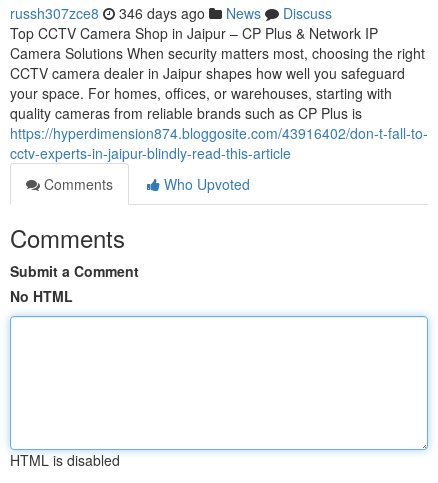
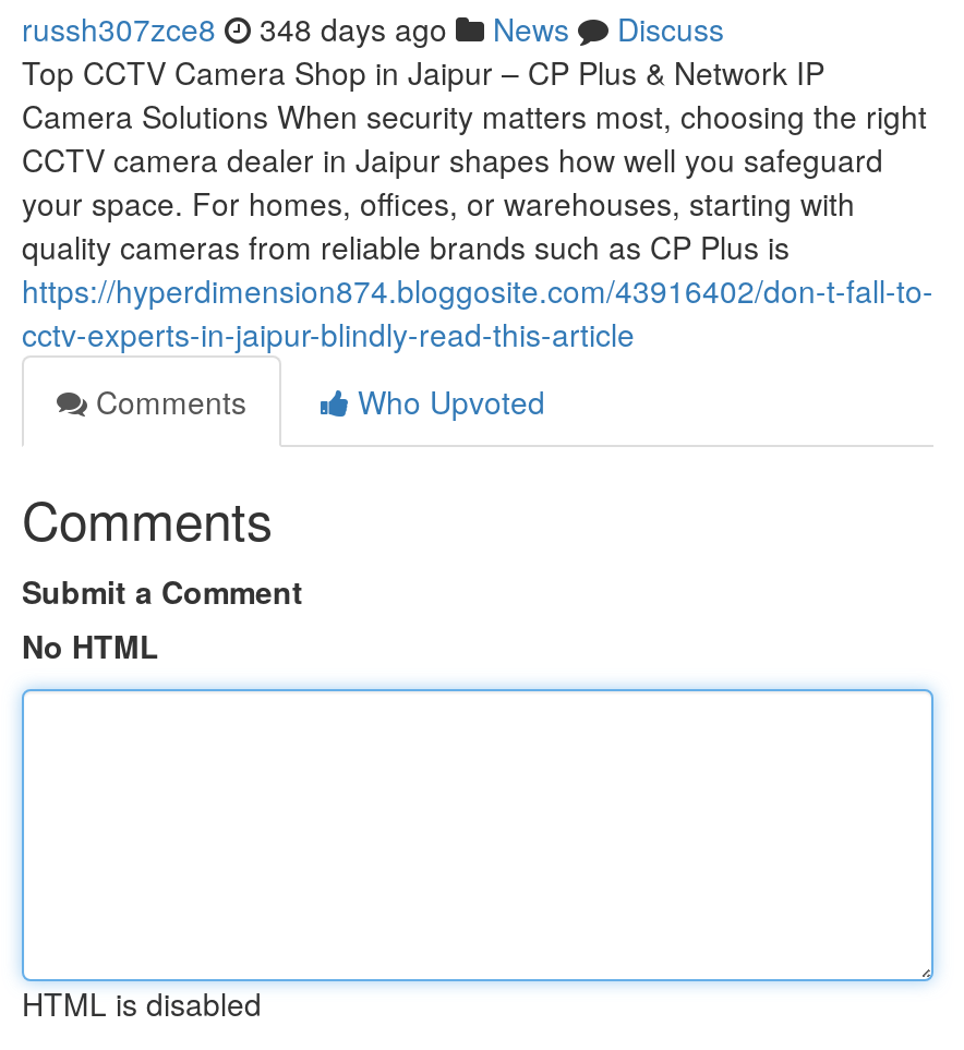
- russh307zce8 346 days ago News Discuss
+ russh307zce8 348 days ago News Discuss
